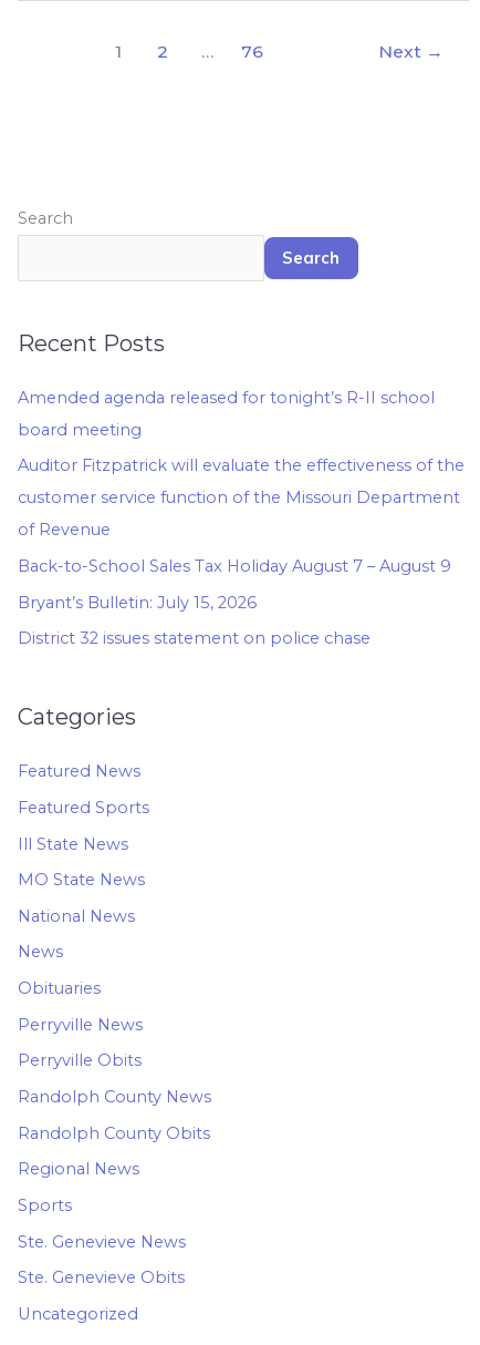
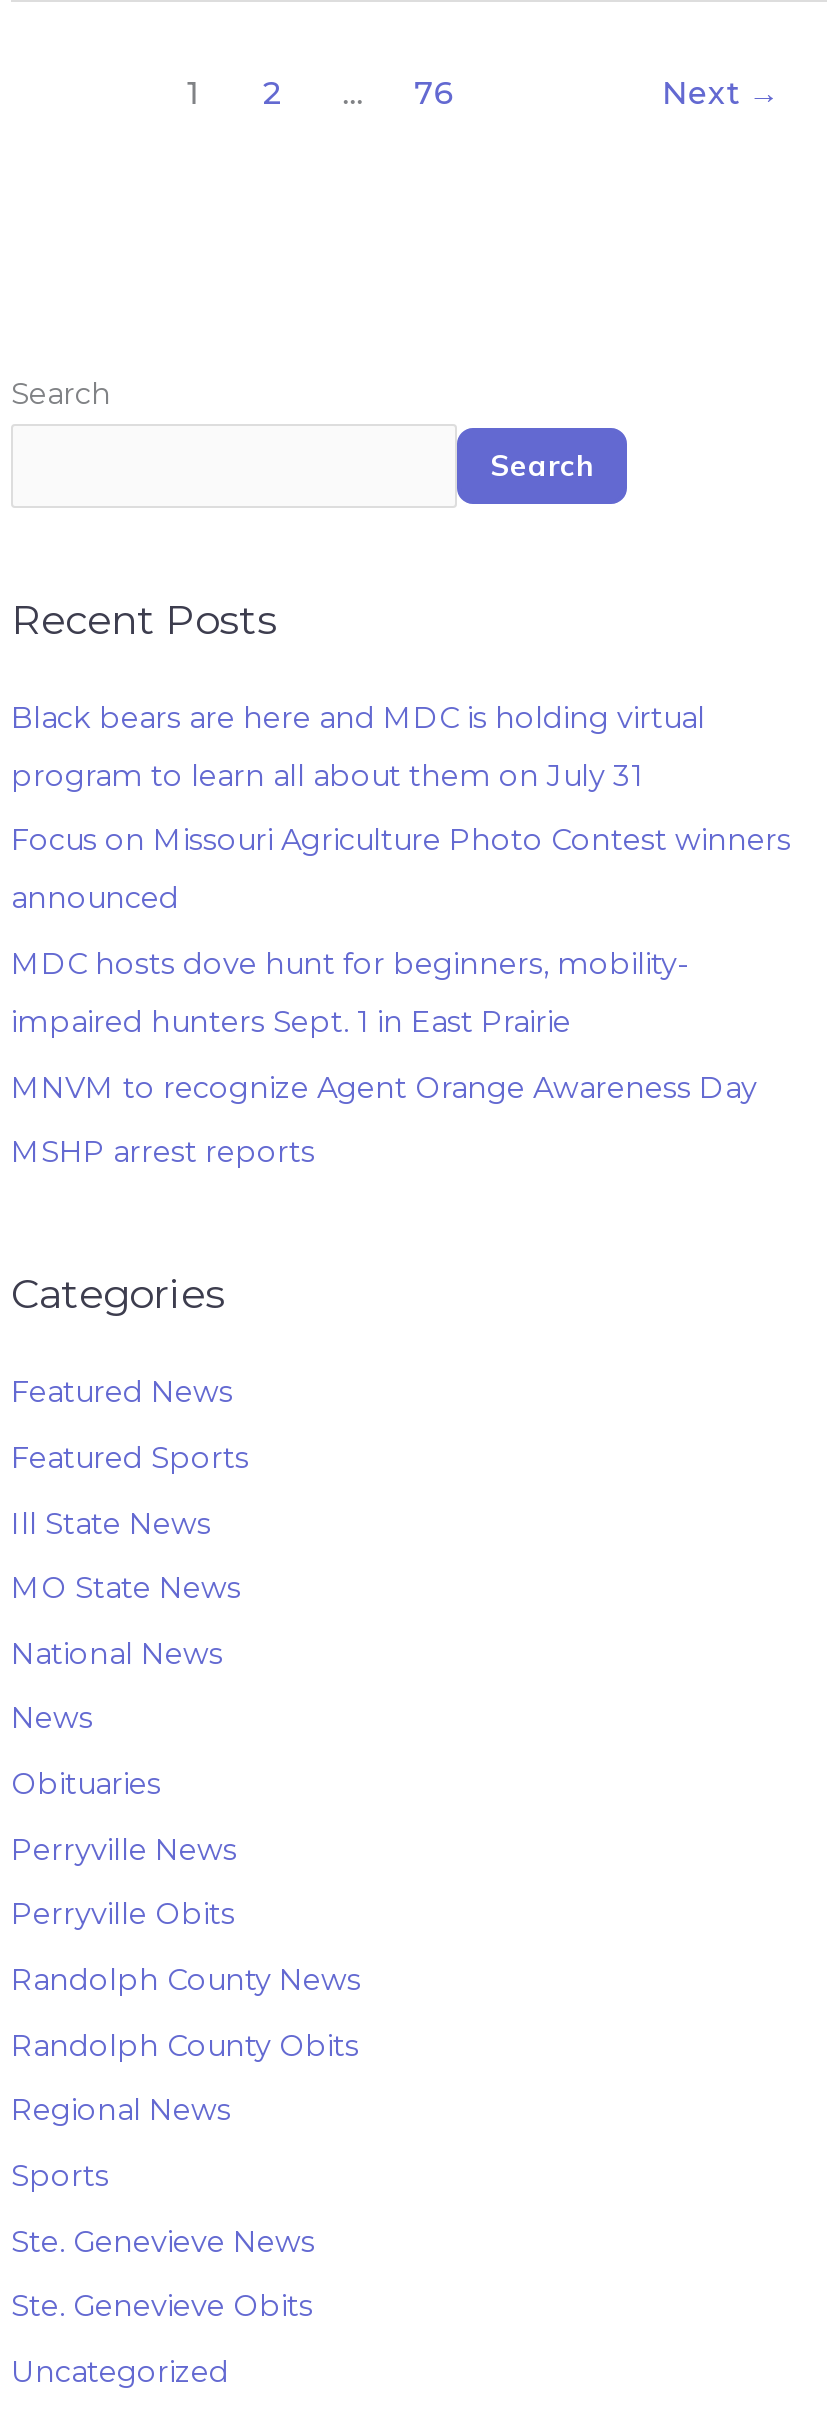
- Amended agenda released for tonight’s R-II school
+ Black bears are here and MDC is holding virtual

- board meeting
+ program to learn all about them on July 31

- Auditor Fitzpatrick will evaluate the effectiveness of the
+ Focus on Missouri Agriculture Photo Contest winners

- customer service function of the Missouri Department
+ announced

- of Revenue
+ MDC hosts dove hunt for beginners, mobility-

- Back-to-School Sales Tax Holiday August 7 – August 9
+ impaired hunters Sept. 1 in East Prairie

- Bryant’s Bulletin: July 15, 2026
+ MNVM to recognize Agent Orange Awareness Day

- District 32 issues statement on police chase
+ MSHP arrest reports
